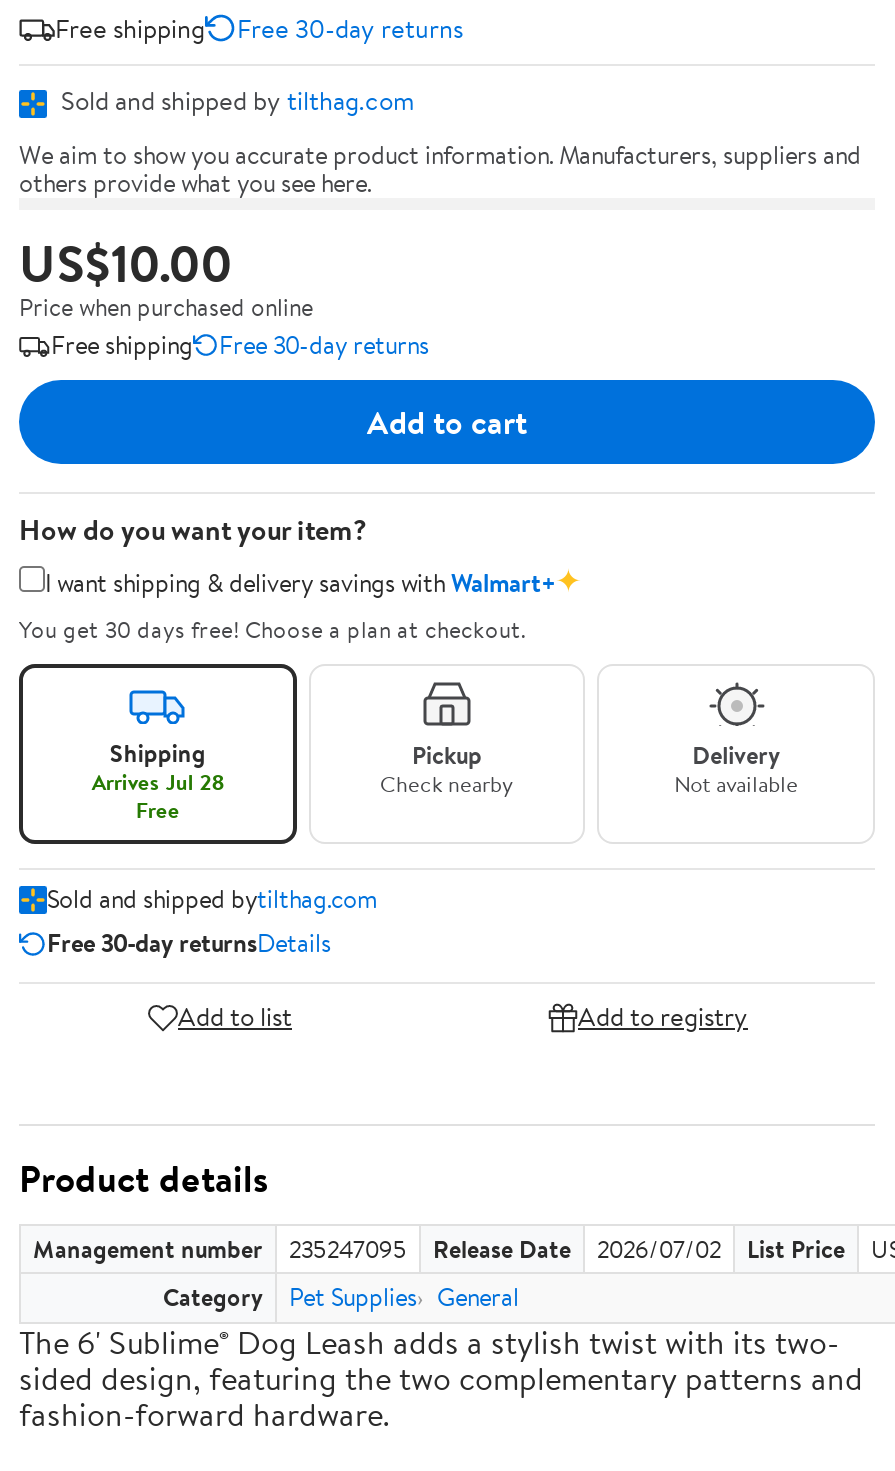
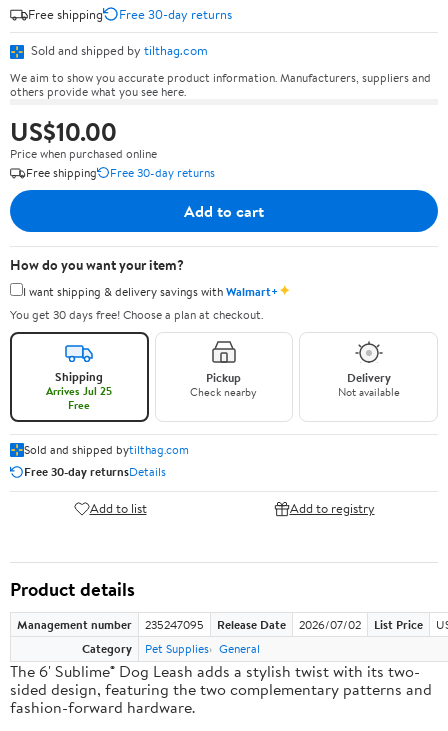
- Arrives Jul 28
+ Arrives Jul 25
